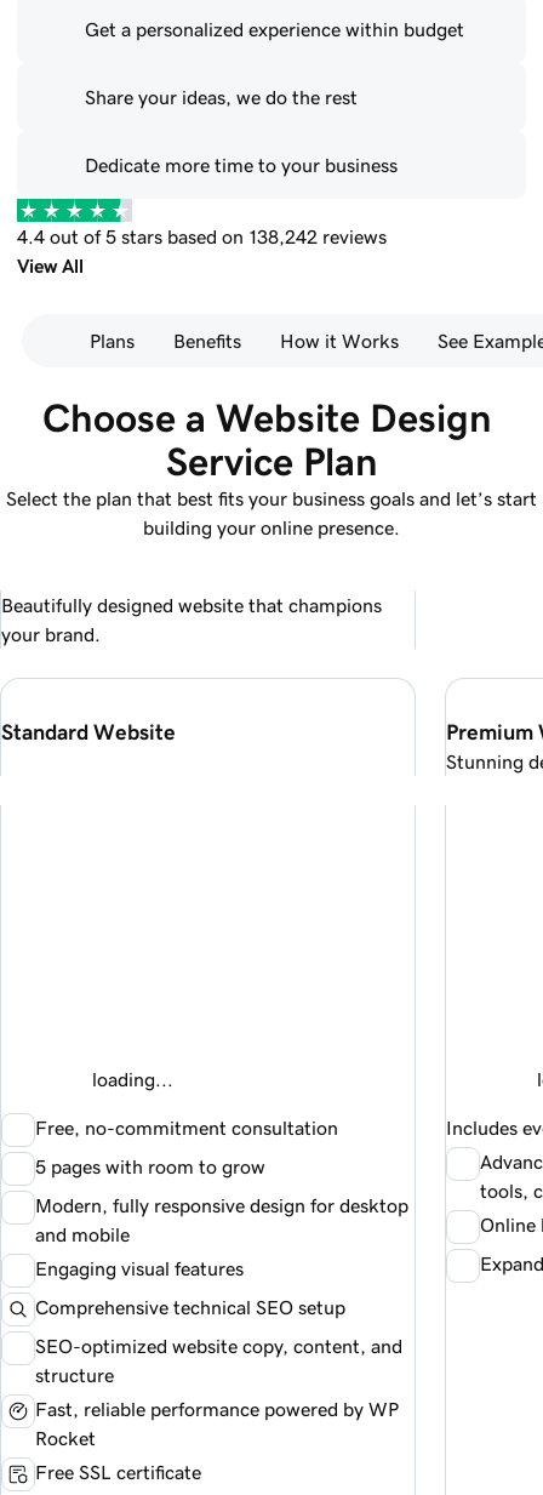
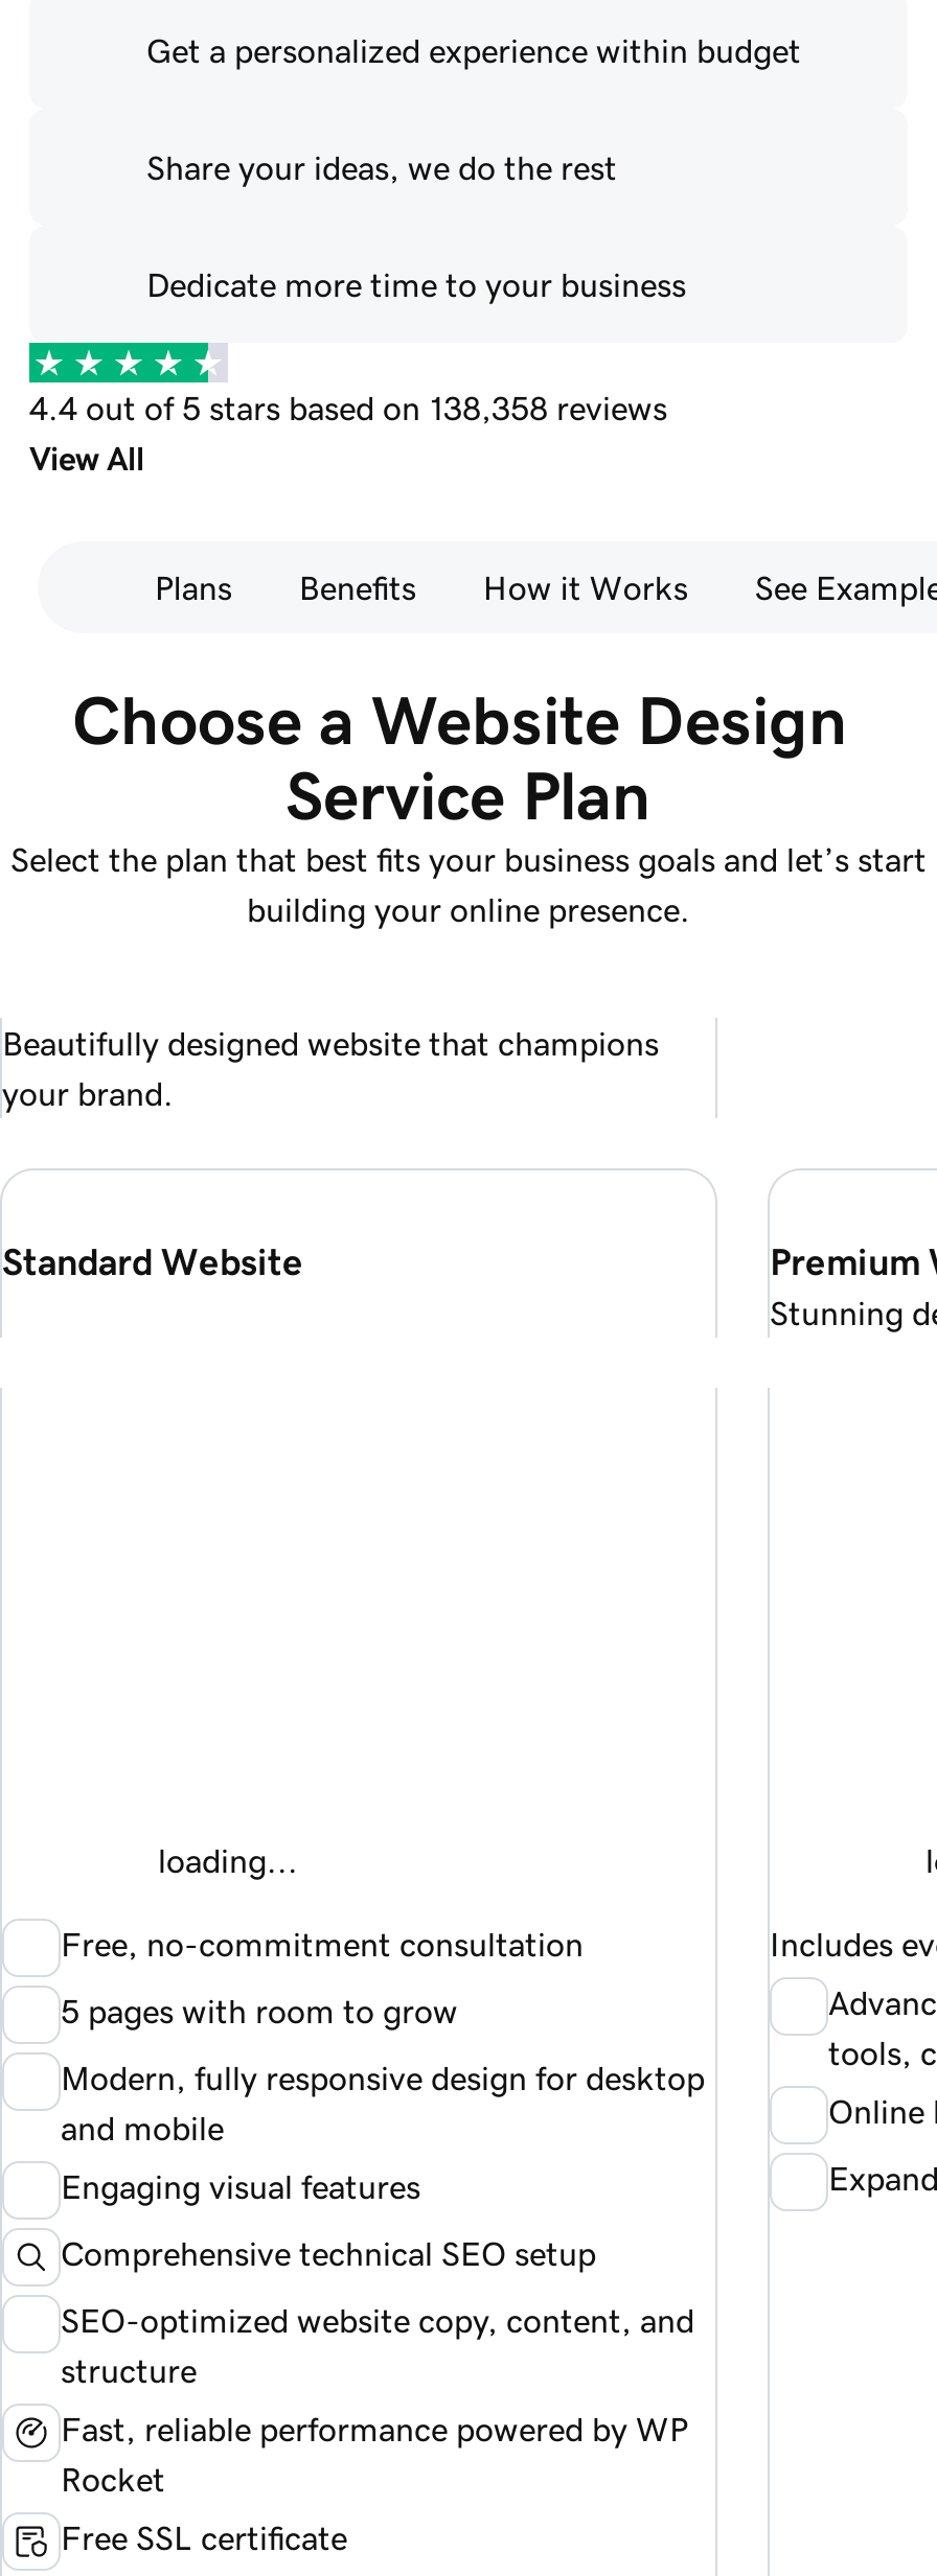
- 4.4 out of 5 stars based on 138,242 reviews
+ 4.4 out of 5 stars based on 138,358 reviews
